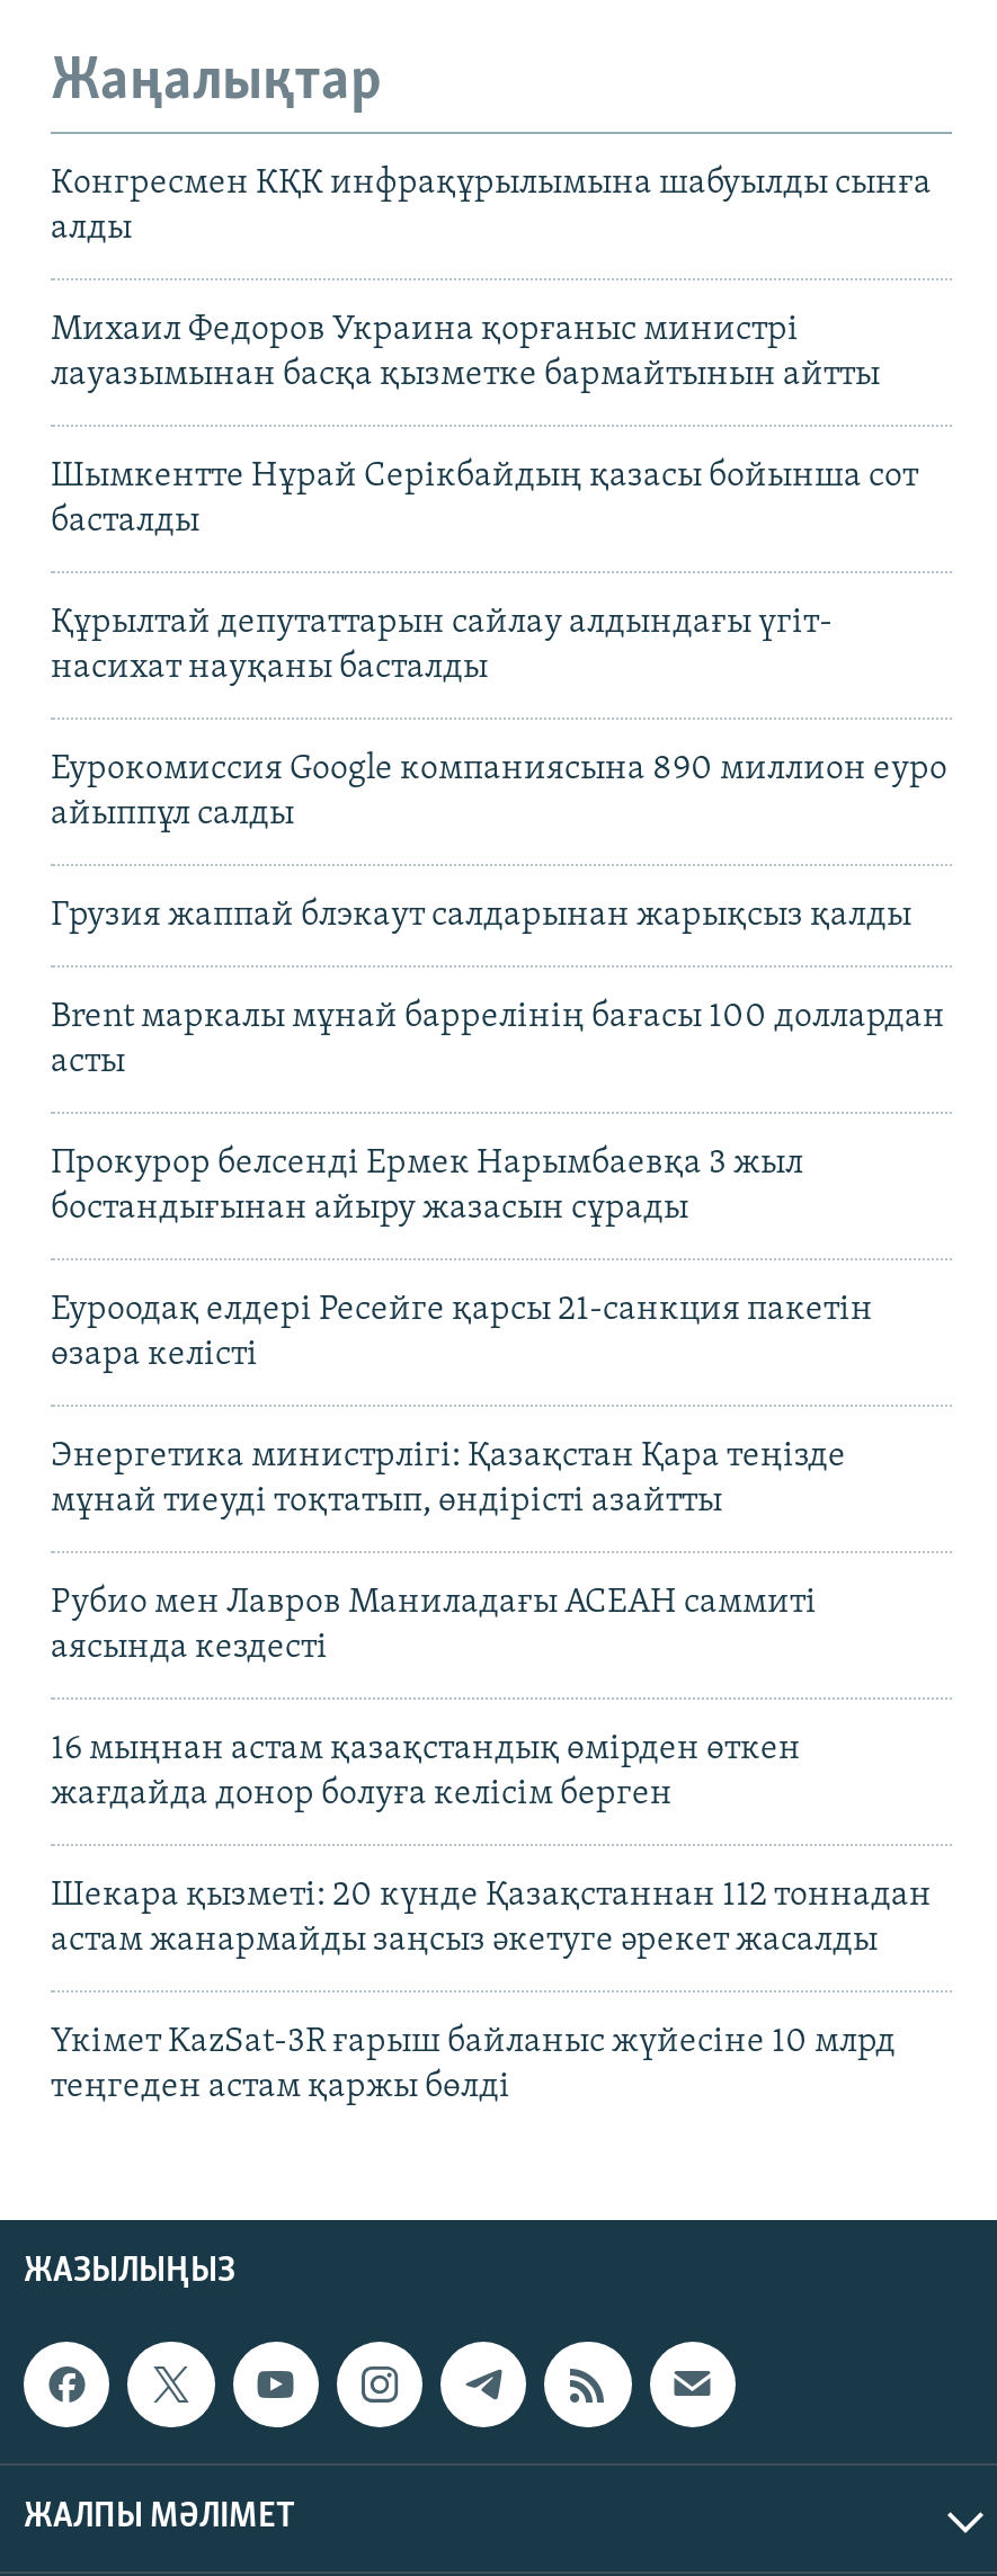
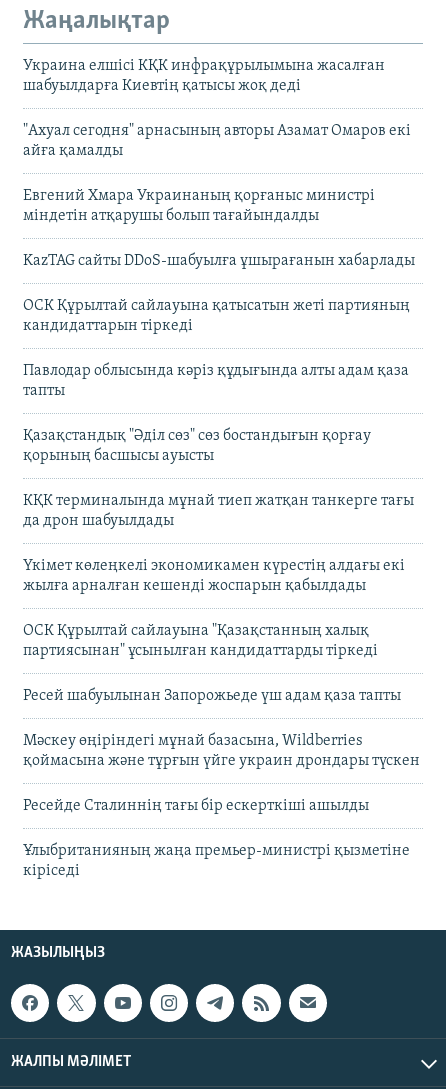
- Конгресмен КҚК инфрақұрылымына шабуылды сынға
- алды
+ Украина елшісі КҚК инфрақұрылымына жасалған
+ шабуылдарға Киевтің қатысы жоқ деді

- Михаил Федоров Украина қорғаныс министрі
- лауазымынан басқа қызметке бармайтынын айтты
+ "Ахуал сегодня" арнасының авторы Азамат Омаров екі
+ айға қамалды

- Шымкентте Нұрай Серікбайдың қазасы бойынша сот
- басталды
+ Евгений Хмара Украинаның қорғаныс министрі
+ міндетін атқарушы болып тағайындалды

- Құрылтай депутаттарын сайлау алдындағы үгіт-
- насихат науқаны басталды
+ KazTAG сайты DDoS-шабуылға ұшырағанын хабарлады

- Еурокомиссия Google компаниясына 890 миллион еуро
- айыппұл салды
+ ОСК Құрылтай сайлауына қатысатын жеті партияның
+ кандидаттарын тіркеді

- Грузия жаппай блэкаут салдарынан жарықсыз қалды
+ Павлодар облысында кәріз құдығында алты адам қаза
+ тапты

- Brent маркалы мұнай баррелінің бағасы 100 доллардан
- асты
+ Қазақстандық "Әділ сөз" сөз бостандығын қорғау
+ қорының басшысы ауысты

- Прокурор белсенді Ермек Нарымбаевқа 3 жыл
- бостандығынан айыру жазасын сұрады
+ КҚК терминалында мұнай тиеп жатқан танкерге тағы
+ да дрон шабуылдады

- Еуроодақ елдері Ресейге қарсы 21-санкция пакетін
- өзара келісті
+ Үкімет көлеңкелі экономикамен күрестің алдағы екі
+ жылға арналған кешенді жоспарын қабылдады

- Энергетика министрлігі: Қазақстан Қара теңізде
- мұнай тиеуді тоқтатып, өндірісті азайтты
+ ОСК Құрылтай сайлауына "Қазақстанның халық
+ партиясынан" ұсынылған кандидаттарды тіркеді

- Рубио мен Лавров Маниладағы АСЕАН саммиті
- аясында кездесті
+ Ресей шабуылынан Запорожьеде үш адам қаза тапты

- 16 мыңнан астам қазақстандық өмірден өткен
- жағдайда донор болуға келісім берген
+ Мәскеу өңіріндегі мұнай базасына, Wildberries
+ қоймасына және тұрғын үйге украин дрондары түскен

- Шекара қызметі: 20 күнде Қазақстаннан 112 тоннадан
- астам жанармайды заңсыз әкетуге әрекет жасалды
+ Ресейде Сталиннің тағы бір ескерткіші ашылды

- Үкімет KazSat-3R ғарыш байланыс жүйесіне 10 млрд
- теңгеден астам қаржы бөлді
+ Ұлыбританияның жаңа премьер-министрі қызметіне
+ кіріседі
